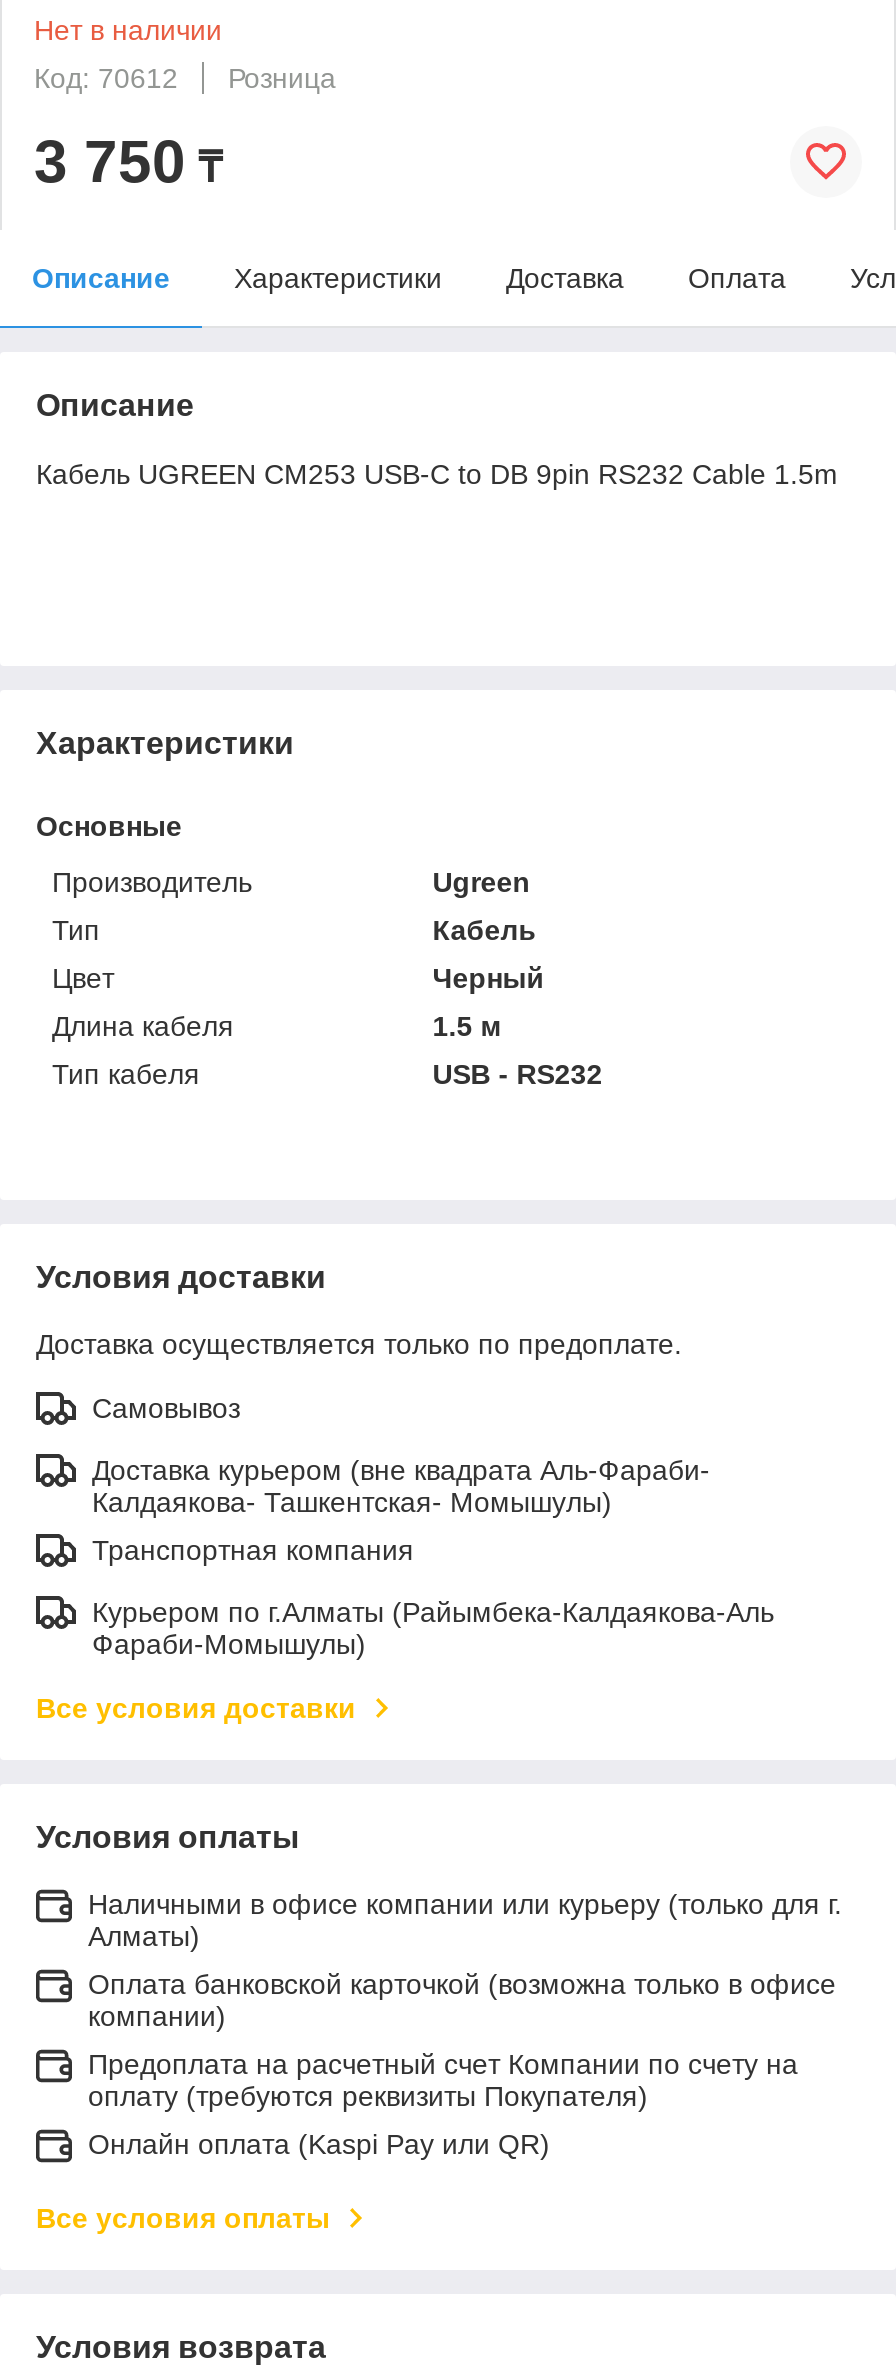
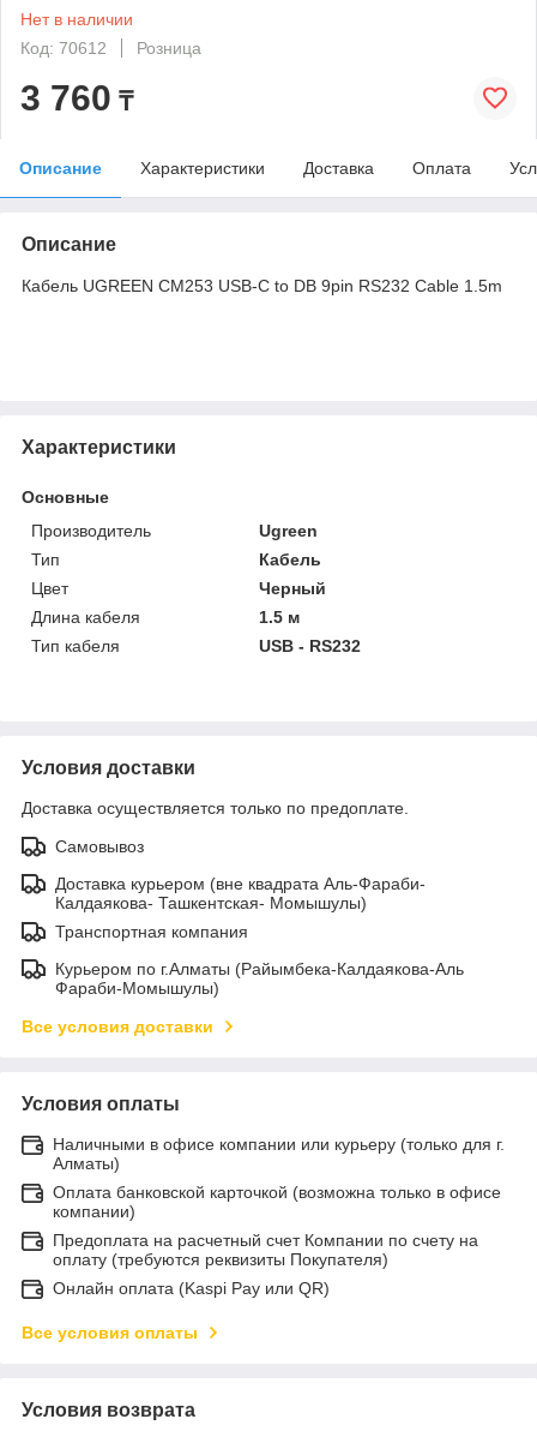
- 3 750 ₸
+ 3 760 ₸
